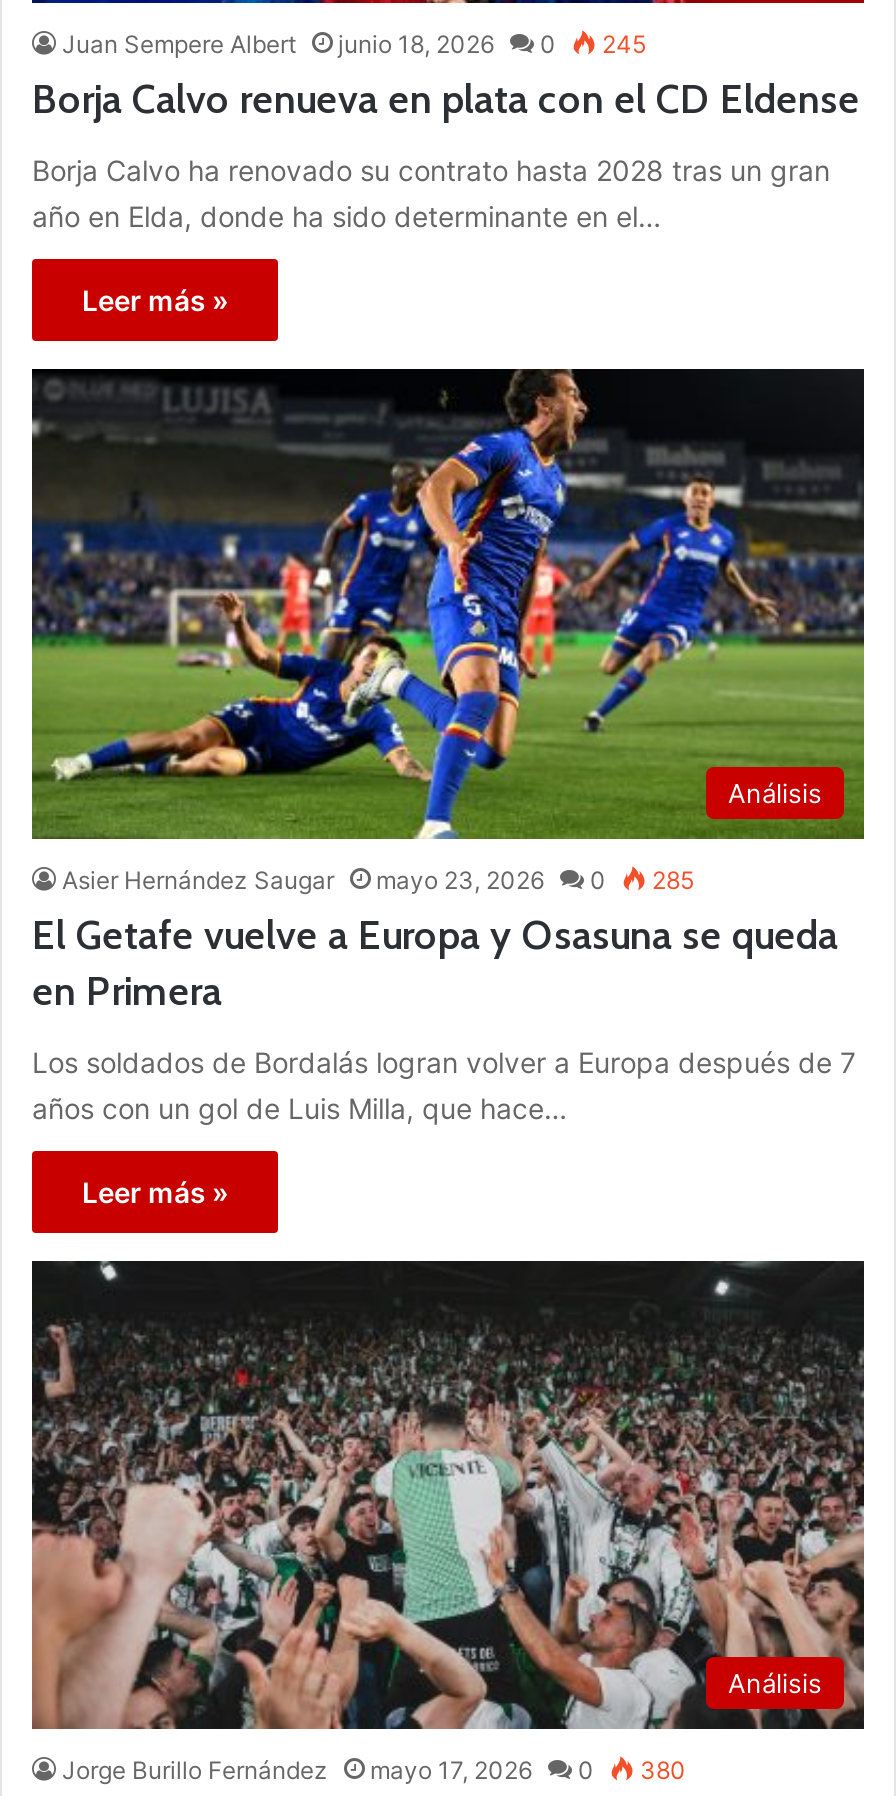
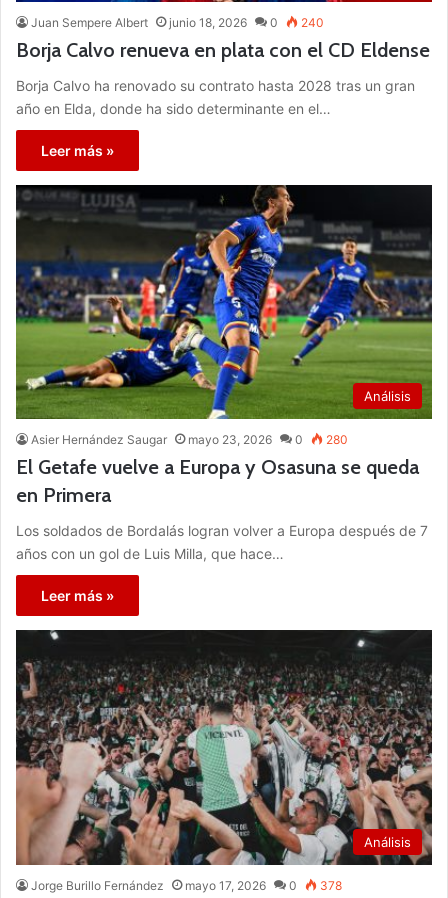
- Juan Sempere Albert junio 18, 2026 0 245
+ Juan Sempere Albert junio 18, 2026 0 240

- Asier Hernández Saugar mayo 23, 2026 0 285
+ Asier Hernández Saugar mayo 23, 2026 0 280

- Jorge Burillo Fernández mayo 17, 2026 0 380
+ Jorge Burillo Fernández mayo 17, 2026 0 378
